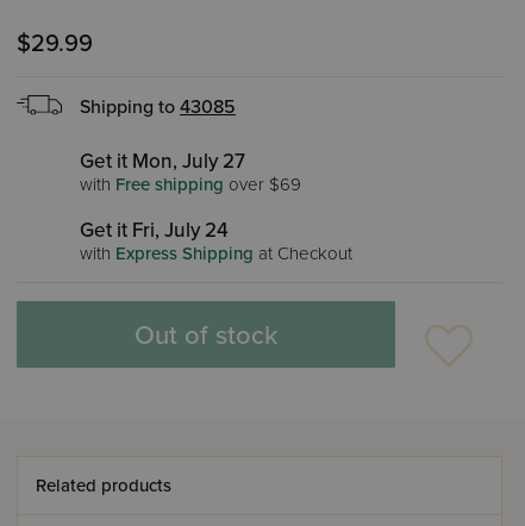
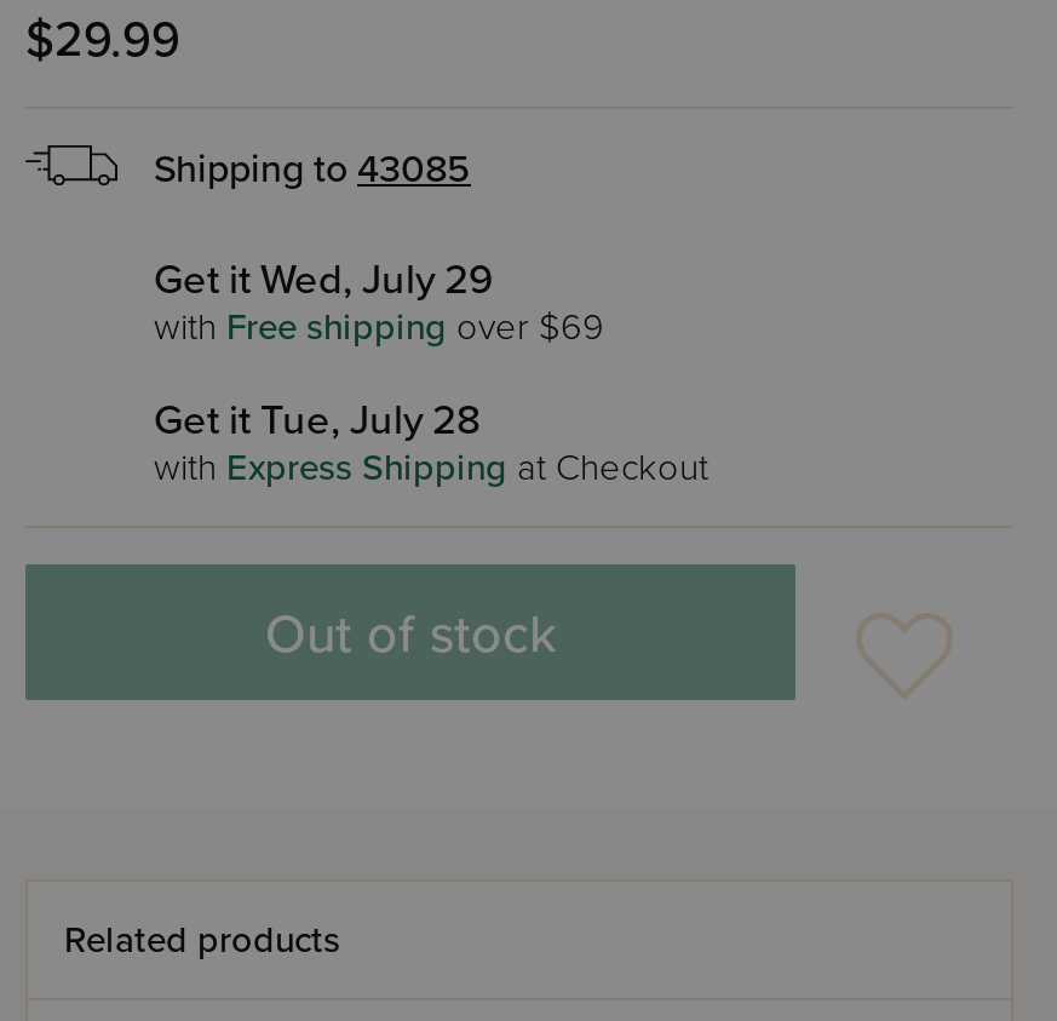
- Get it Mon, July 27
+ Get it Wed, July 29

- Get it Fri, July 24
+ Get it Tue, July 28
